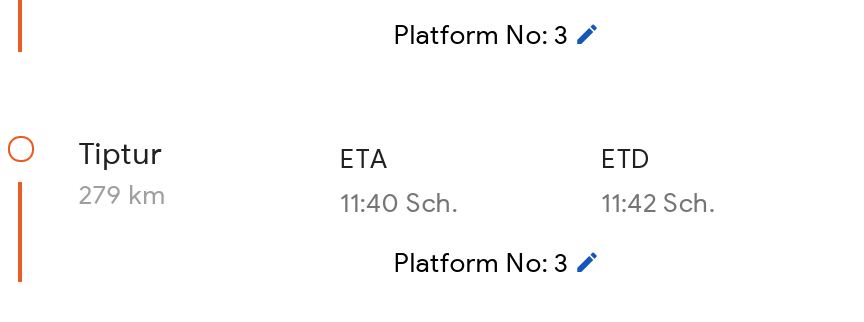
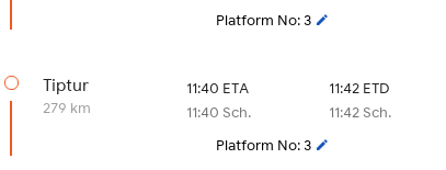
- ETA
+ 11:40 ETA

- ETD
+ 11:42 ETD
